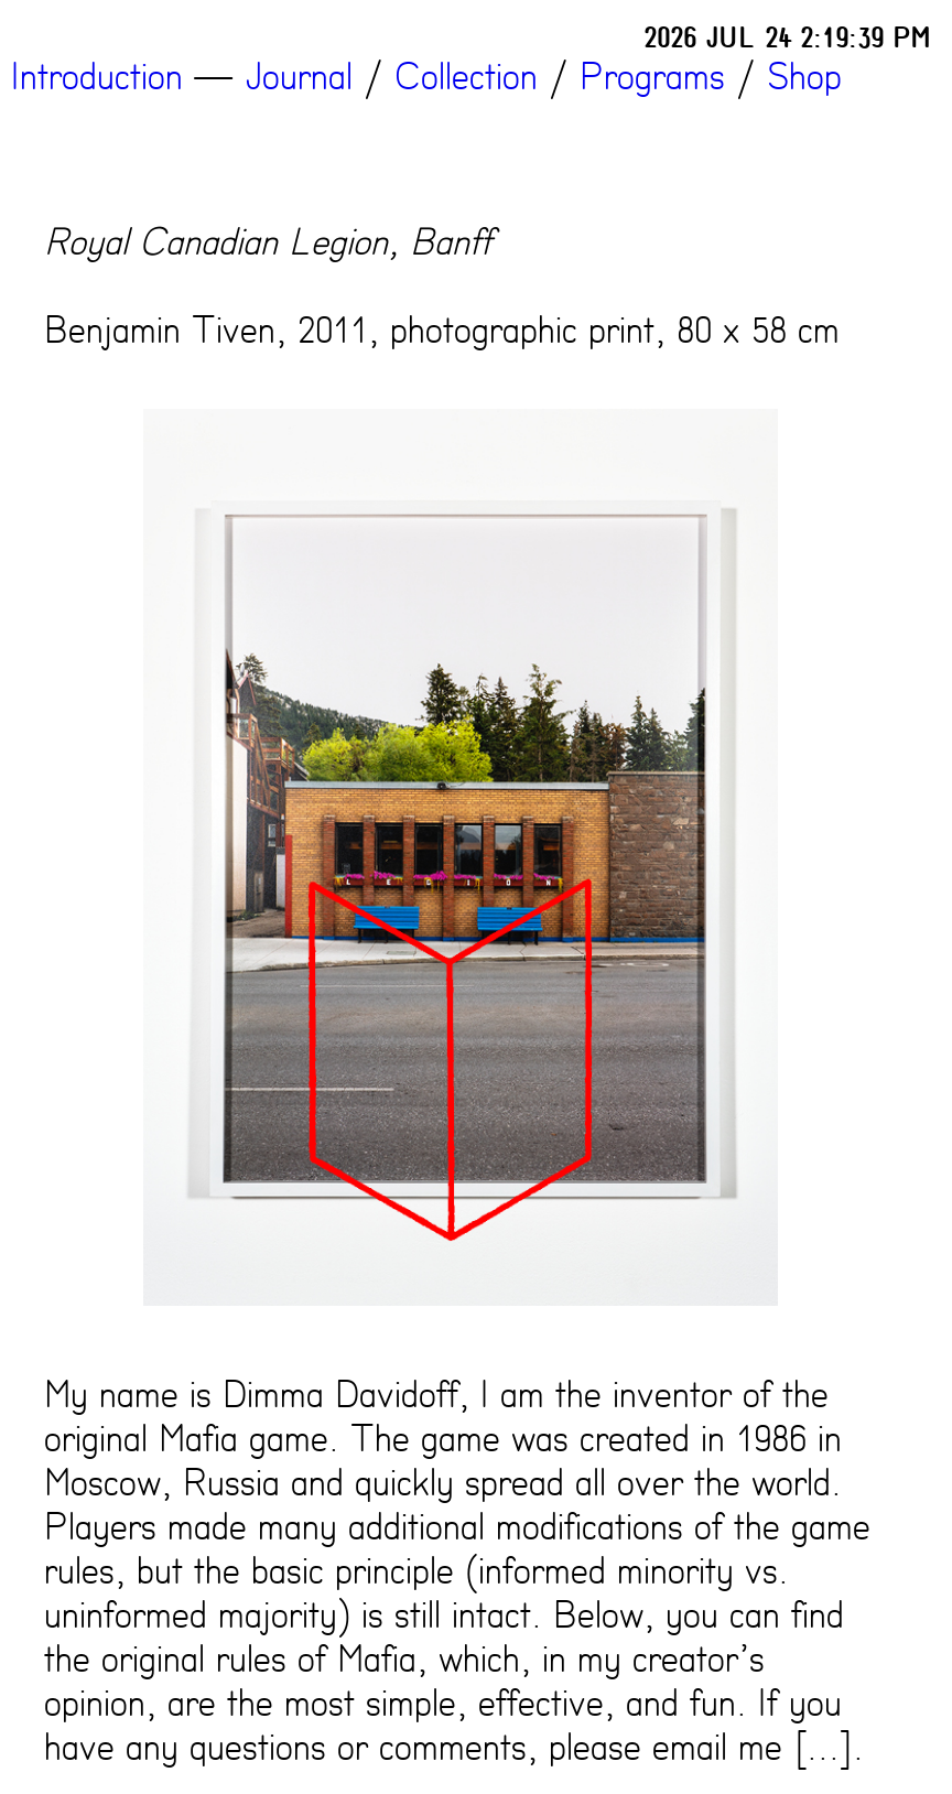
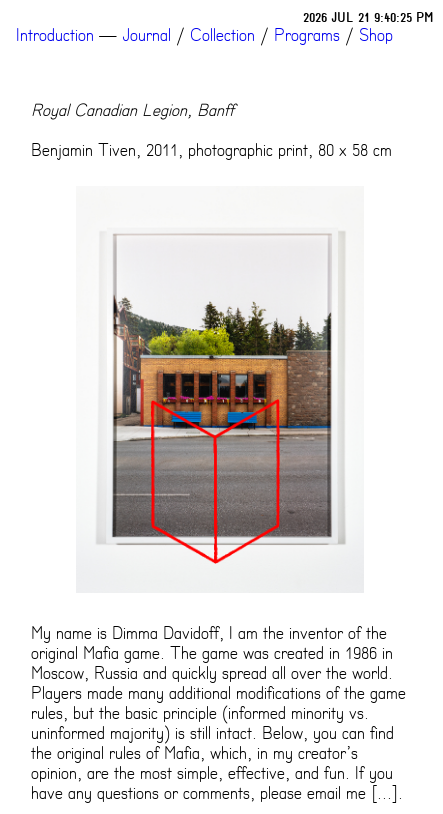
- 2026 JUL 24 2:19:39 PM
+ 2026 JUL 21 9:40:25 PM
